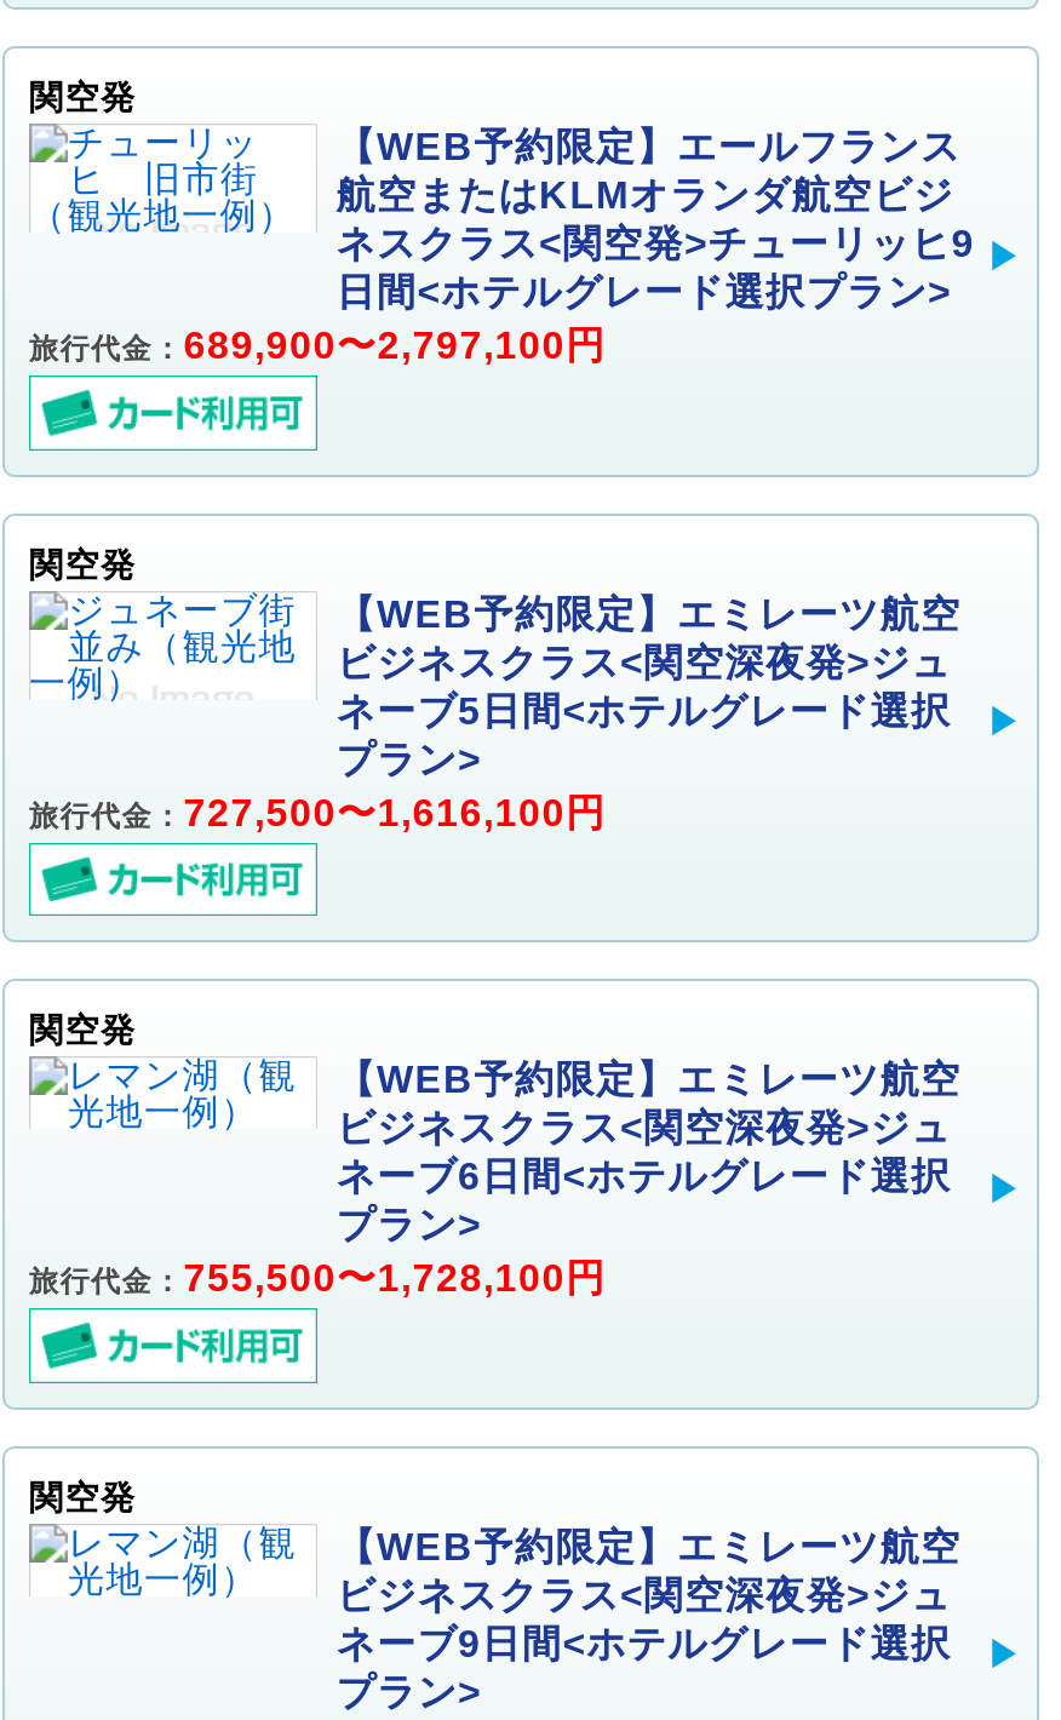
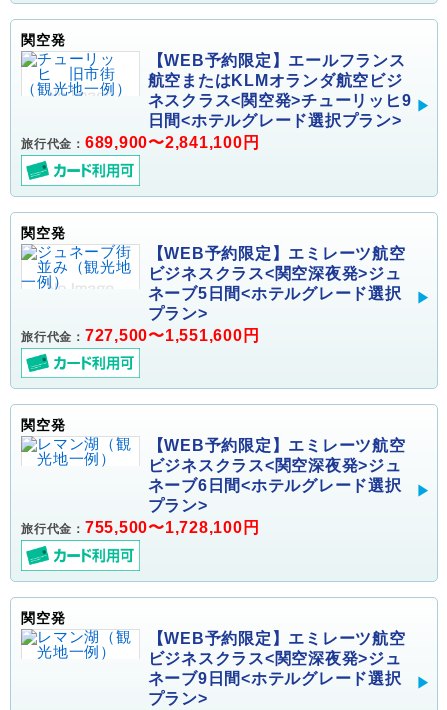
- 旅行代金：689,900〜2,797,100円
+ 旅行代金：689,900〜2,841,100円

- 旅行代金：727,500〜1,616,100円
+ 旅行代金：727,500〜1,551,600円
